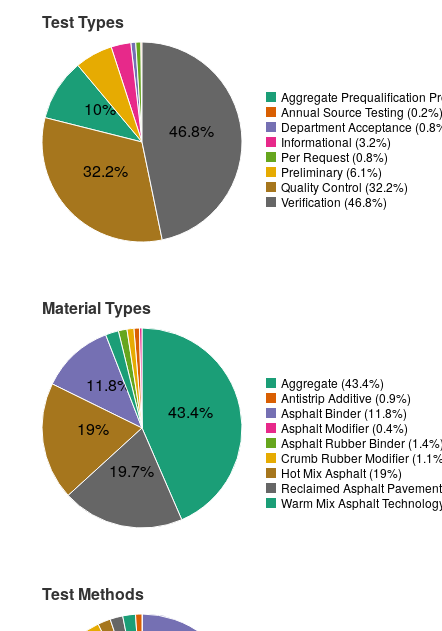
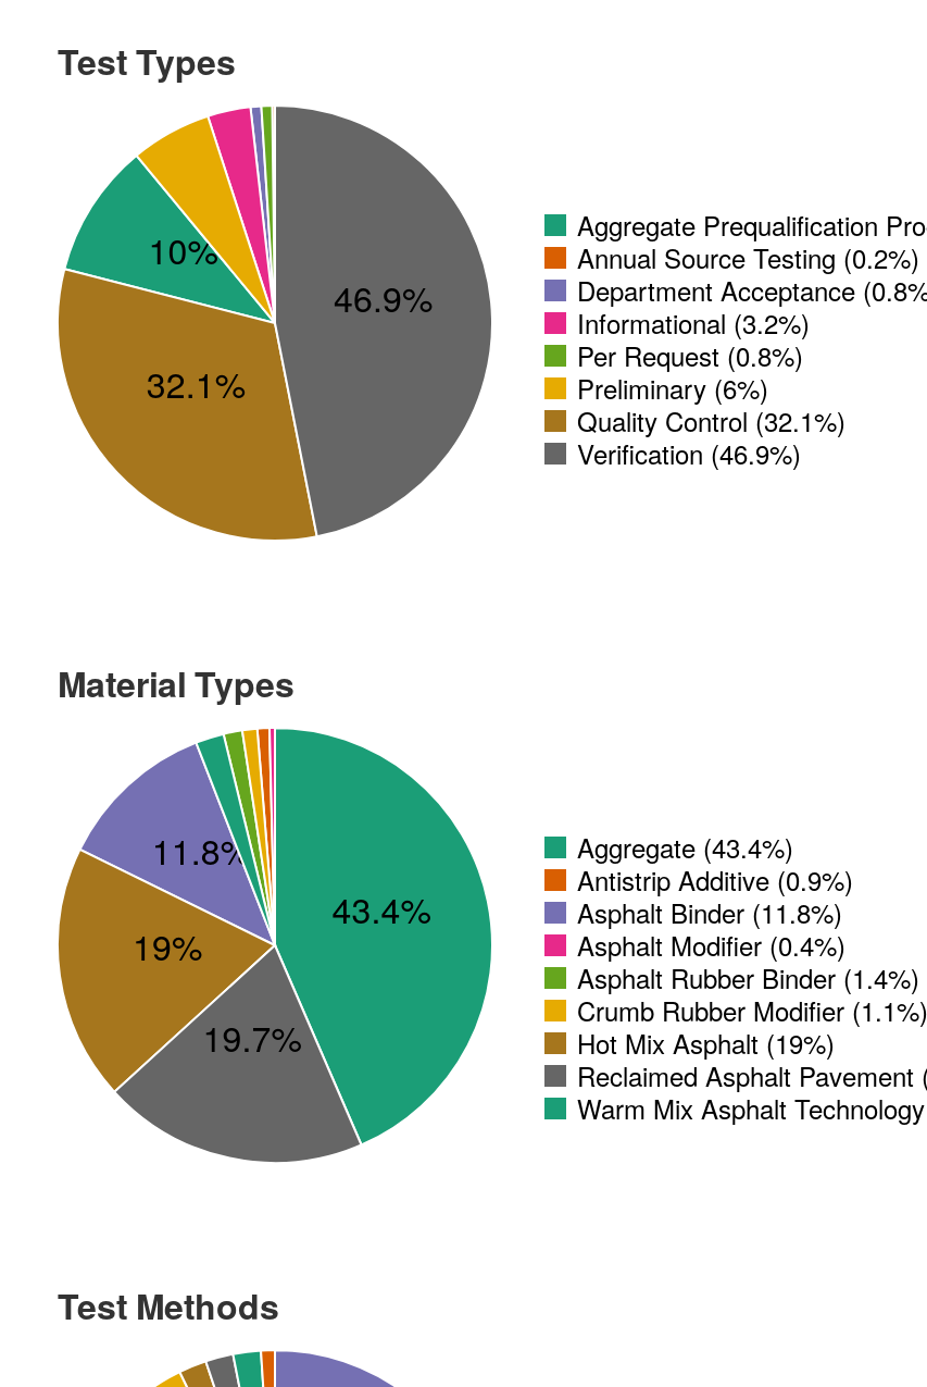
- 46.8%
+ 46.9%

- 32.2%
+ 32.1%

- Preliminary (6.1%)
+ Preliminary (6%)

- Quality Control (32.2%)
+ Quality Control (32.1%)

- Verification (46.8%)
+ Verification (46.9%)
